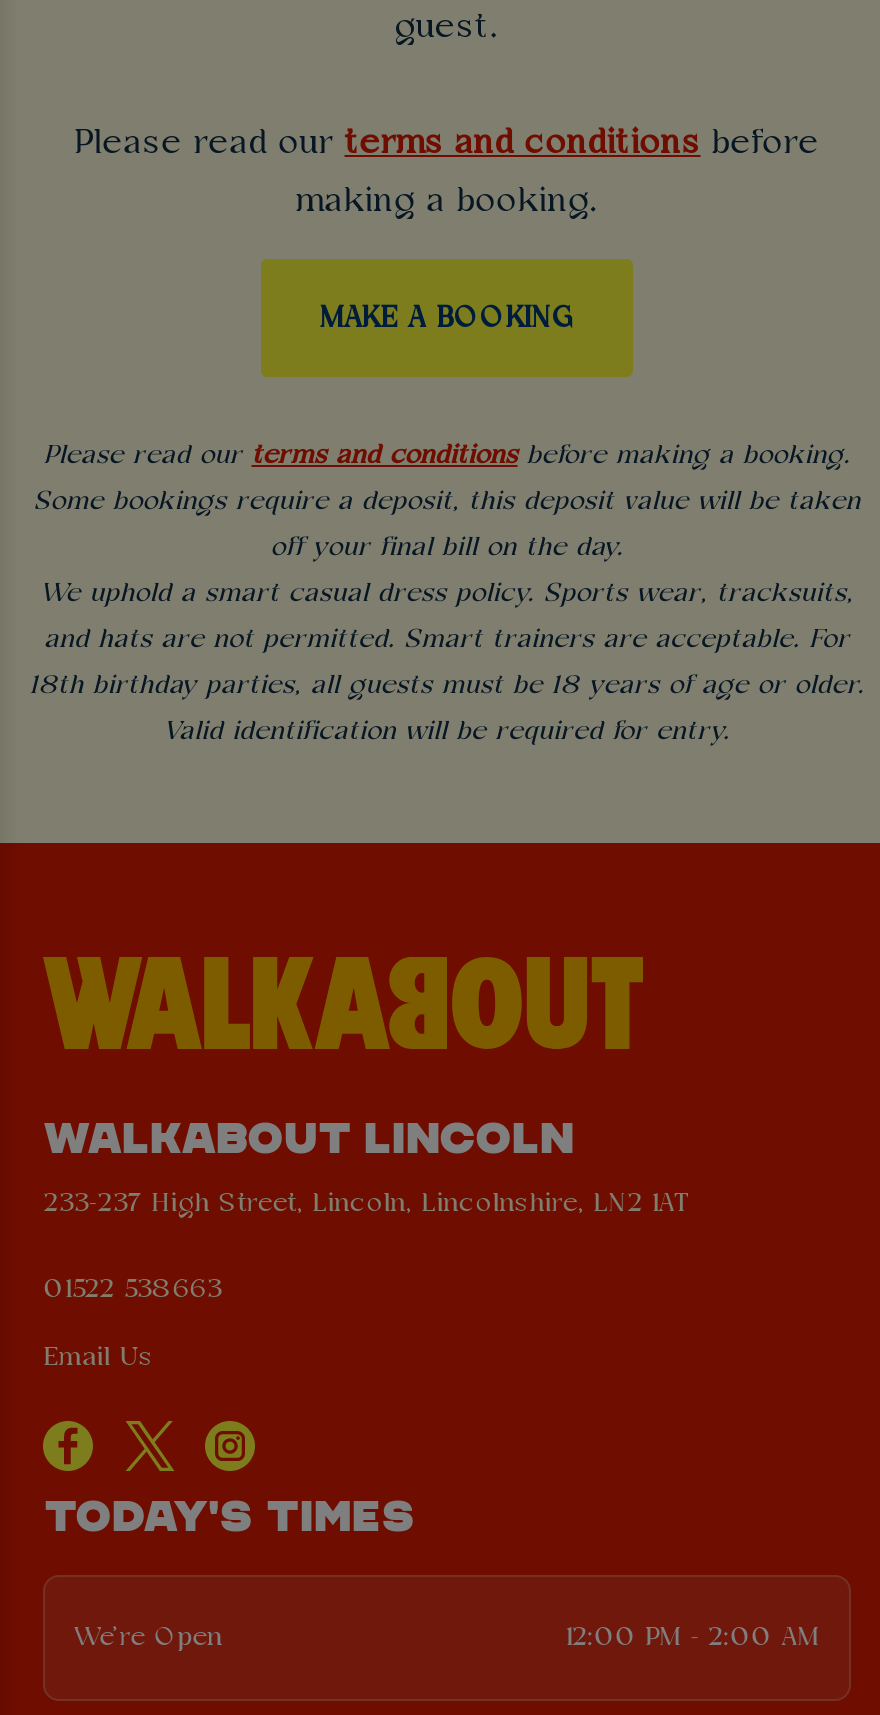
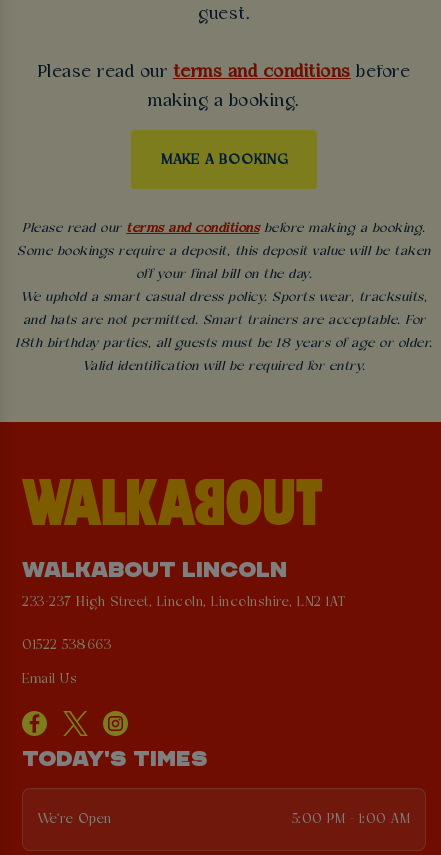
- 12:00 PM - 2:00 AM
+ 5:00 PM - 1:00 AM
